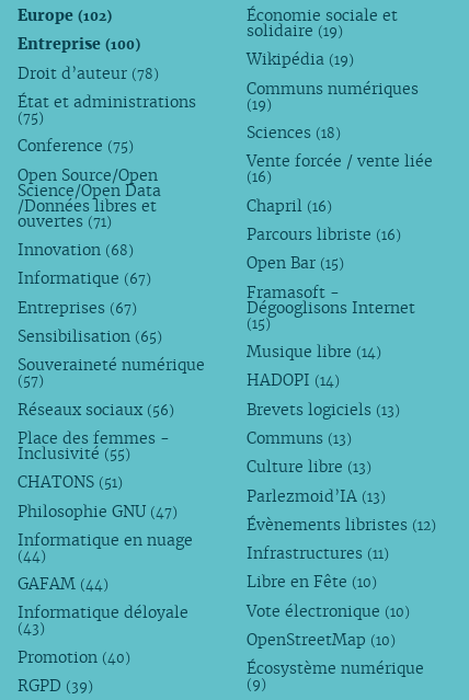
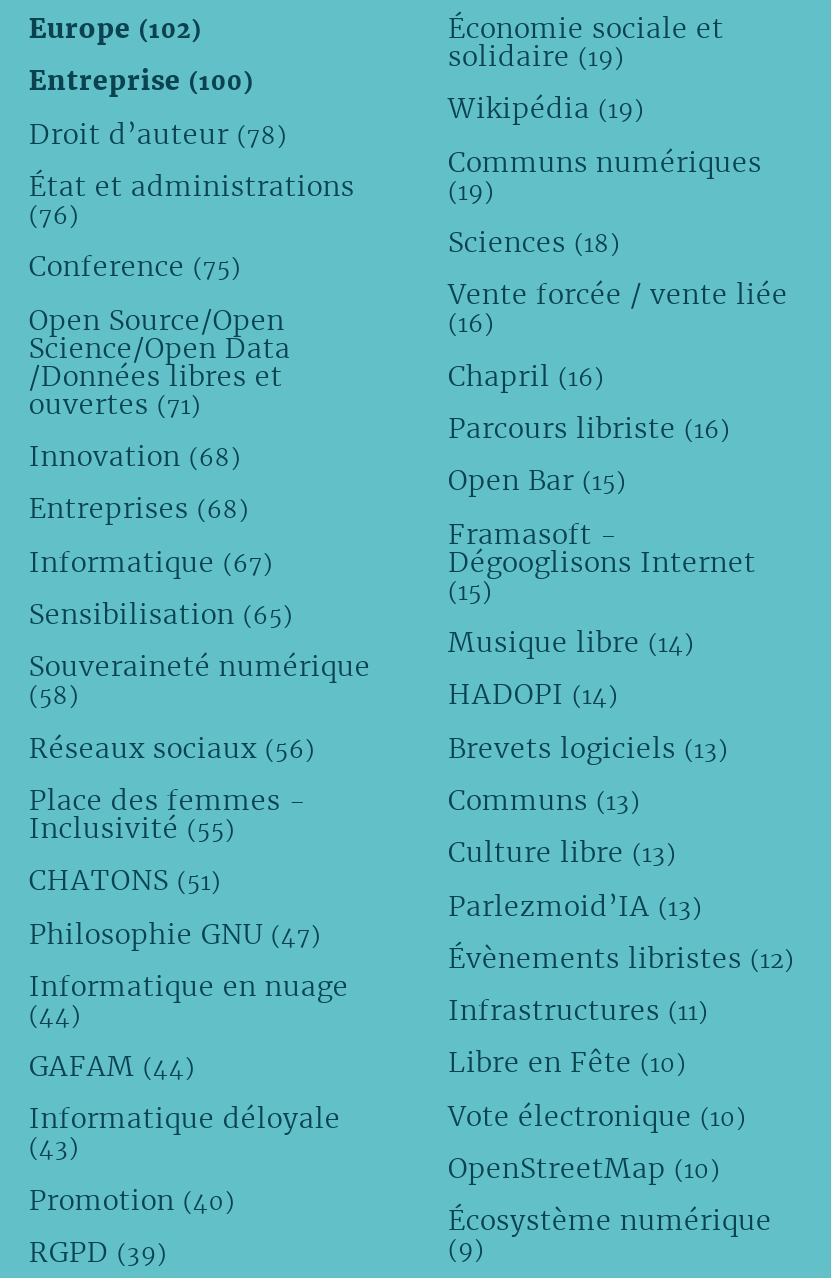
- (75)
+ (76)

+ Entreprises (68)

moved down: Informatique (67)

- Entreprises (67)

- (57)
+ (58)
